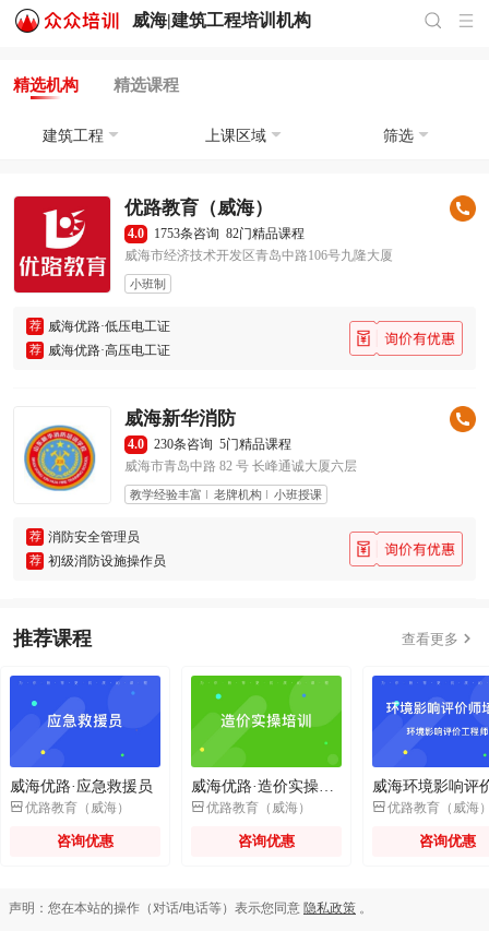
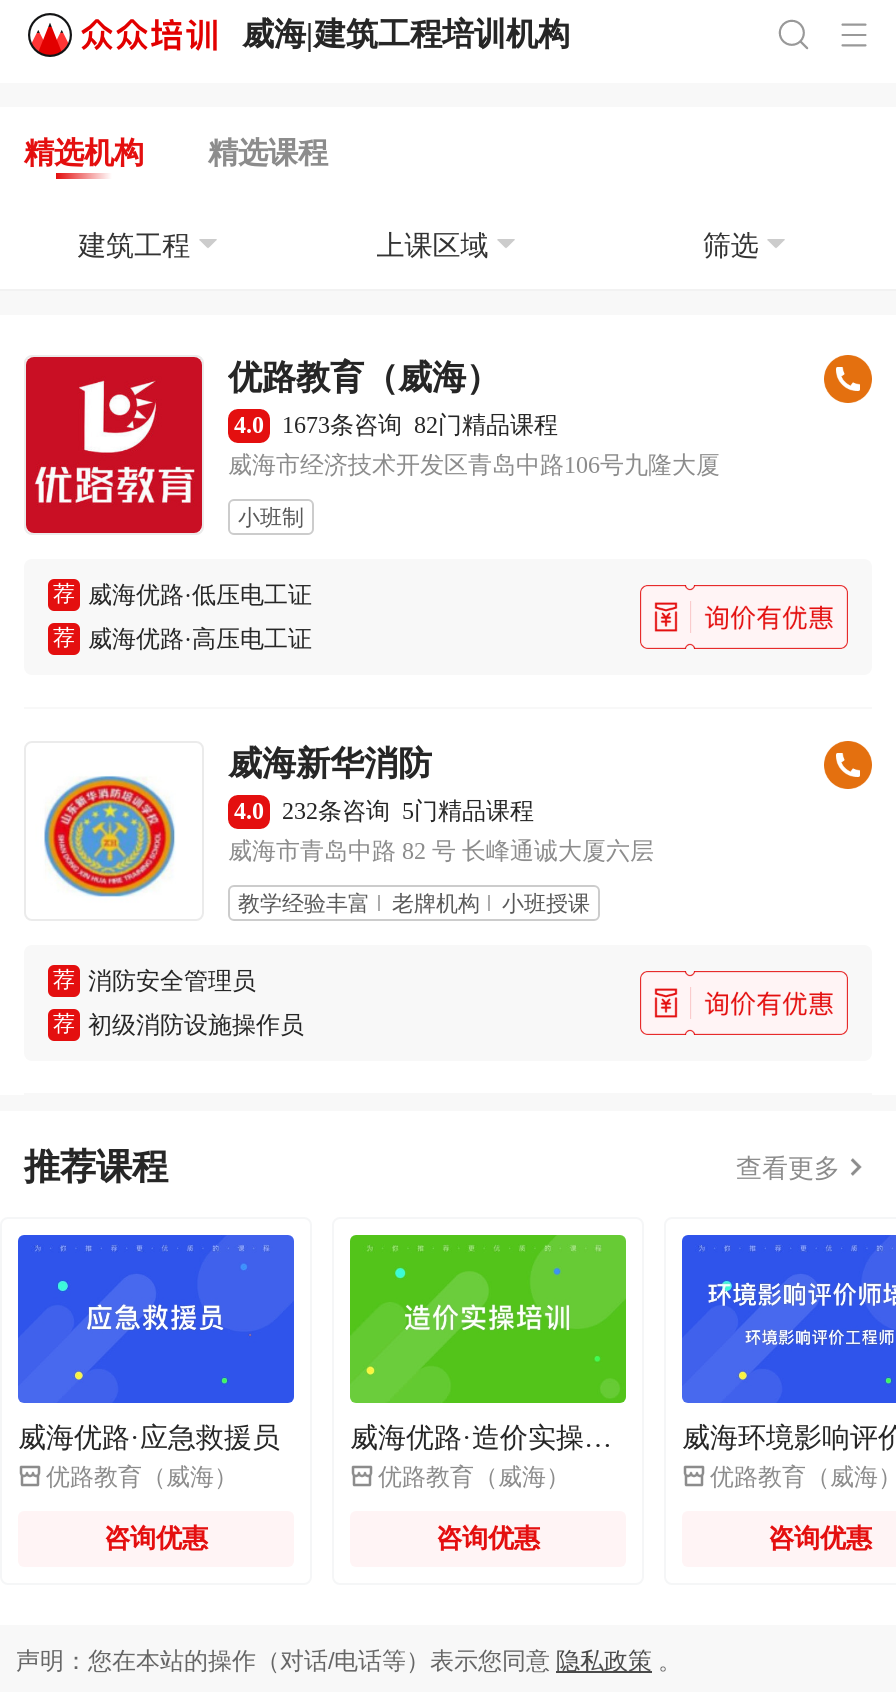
- 1753条咨询 82门精品课程
+ 1673条咨询 82门精品课程

- 230条咨询 5门精品课程
+ 232条咨询 5门精品课程
